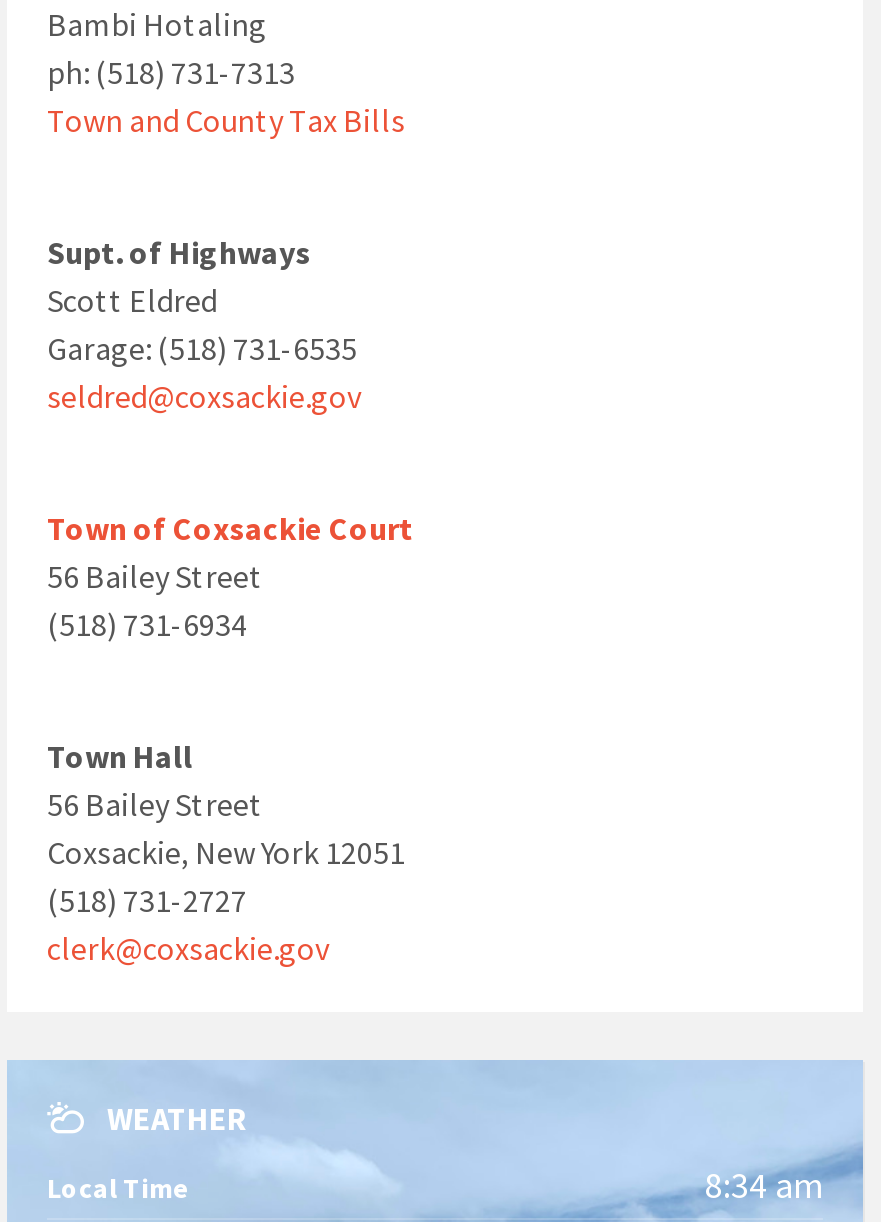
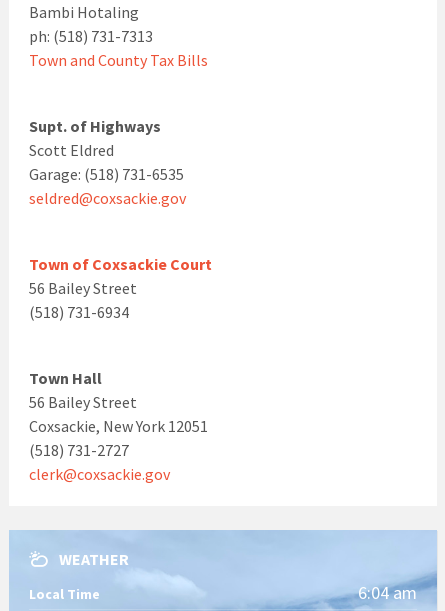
- 8:34 am
+ 6:04 am
